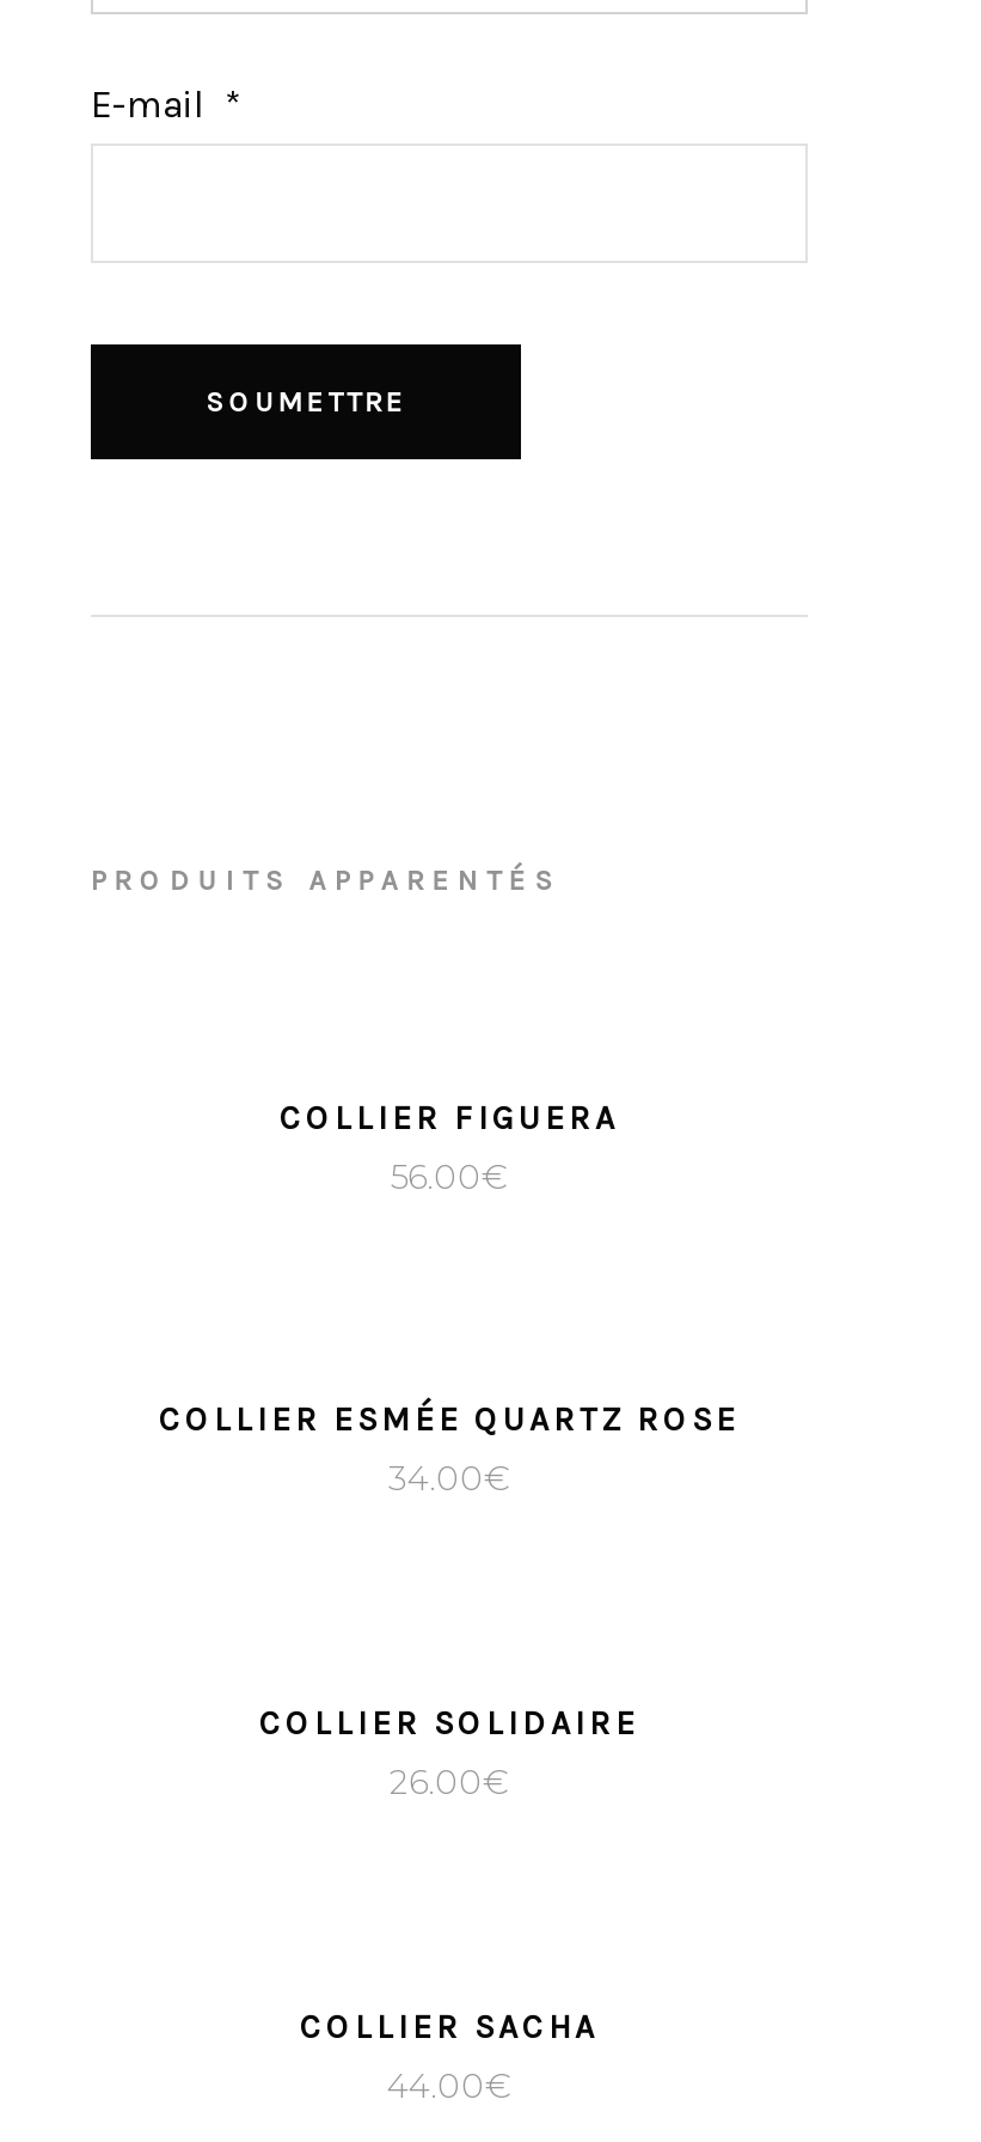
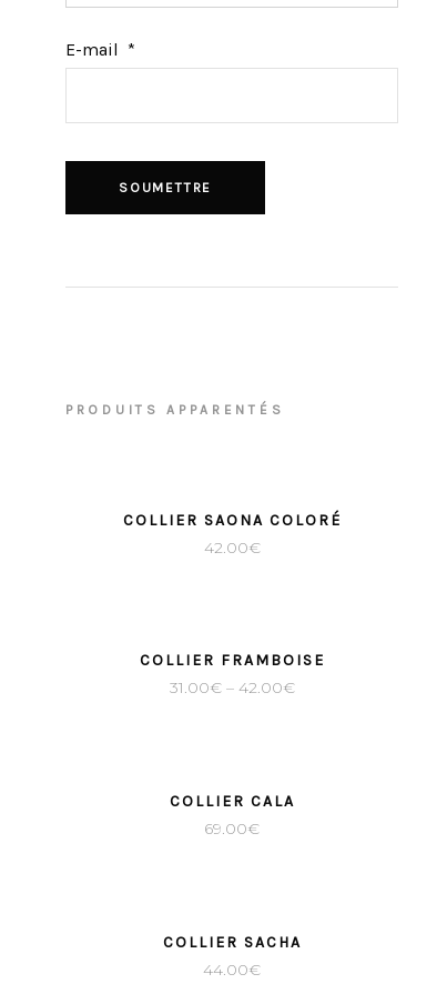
- COLLIER FIGUERA
- 56.00€
+ COLLIER SAONA COLORÉ
+ 42.00€

- COLLIER ESMÉE QUARTZ ROSE
- 34.00€
+ COLLIER FRAMBOISE
+ 31.00€– 42.00€

- COLLIER SOLIDAIRE
- 26.00€
+ COLLIER CALA
+ 69.00€
